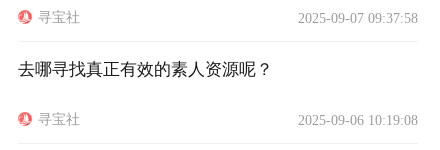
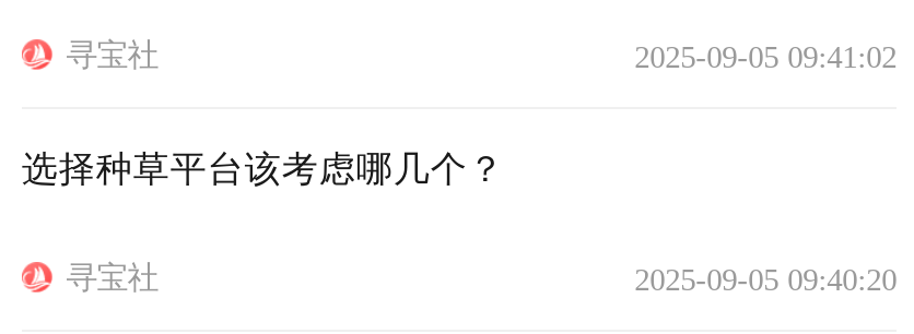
- 2025-09-07 09:37:58
+ 2025-09-05 09:41:02

- 去哪寻找真正有效的素人资源呢？
+ 选择种草平台该考虑哪几个？

- 2025-09-06 10:19:08
+ 2025-09-05 09:40:20
